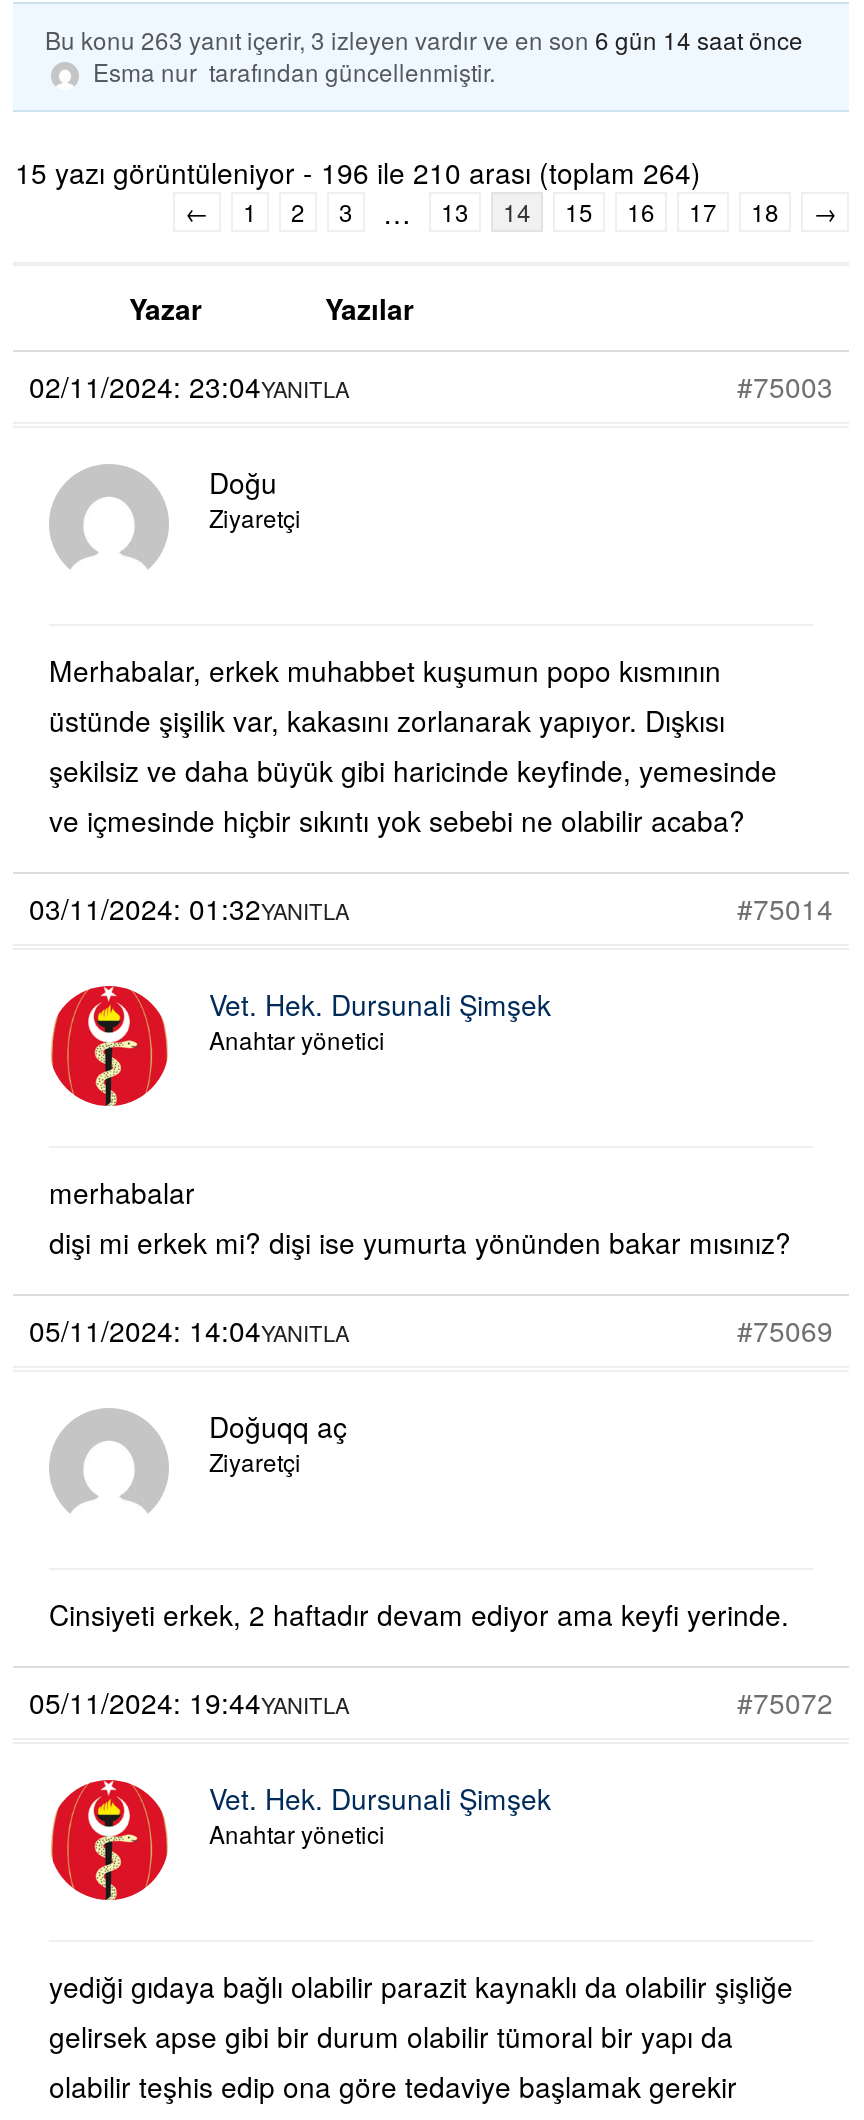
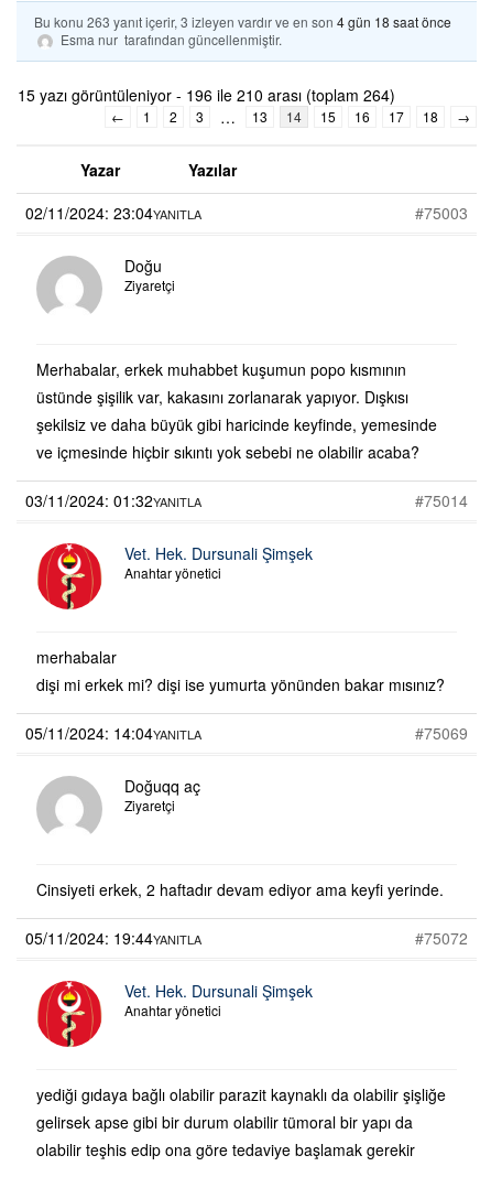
- Bu konu 263 yanıt içerir, 3 izleyen vardır ve en son 6 gün 14 saat önce
+ Bu konu 263 yanıt içerir, 3 izleyen vardır ve en son 4 gün 18 saat önce
